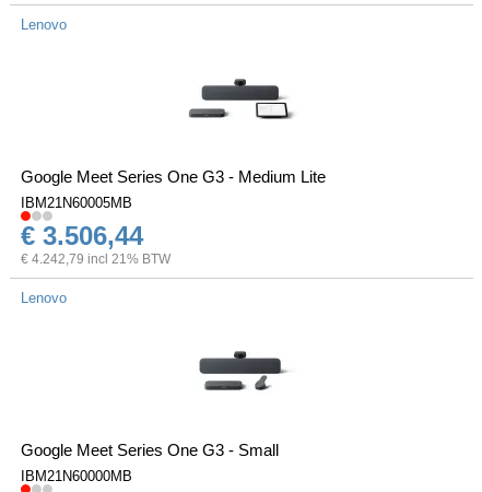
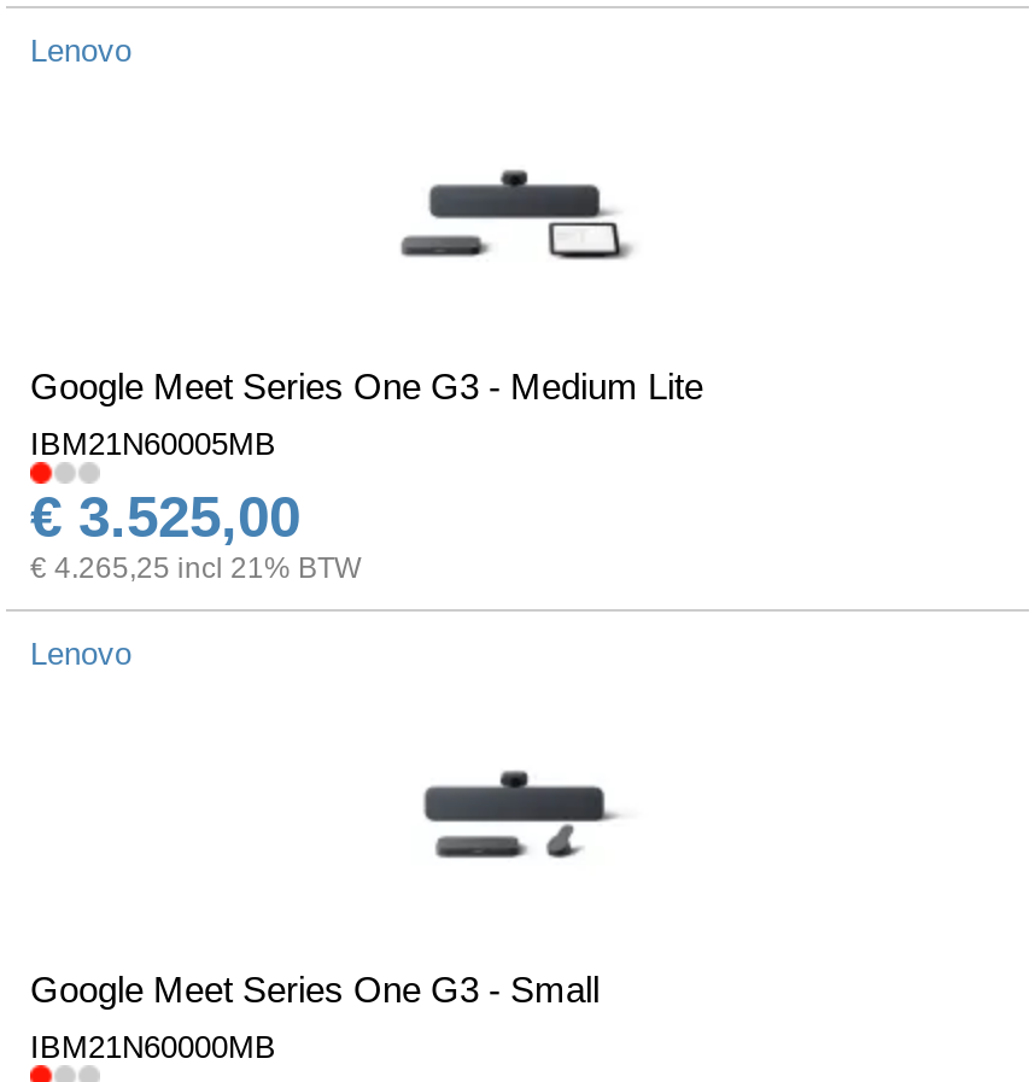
- € 3.506,44
+ € 3.525,00

- € 4.242,79 incl 21% BTW
+ € 4.265,25 incl 21% BTW
